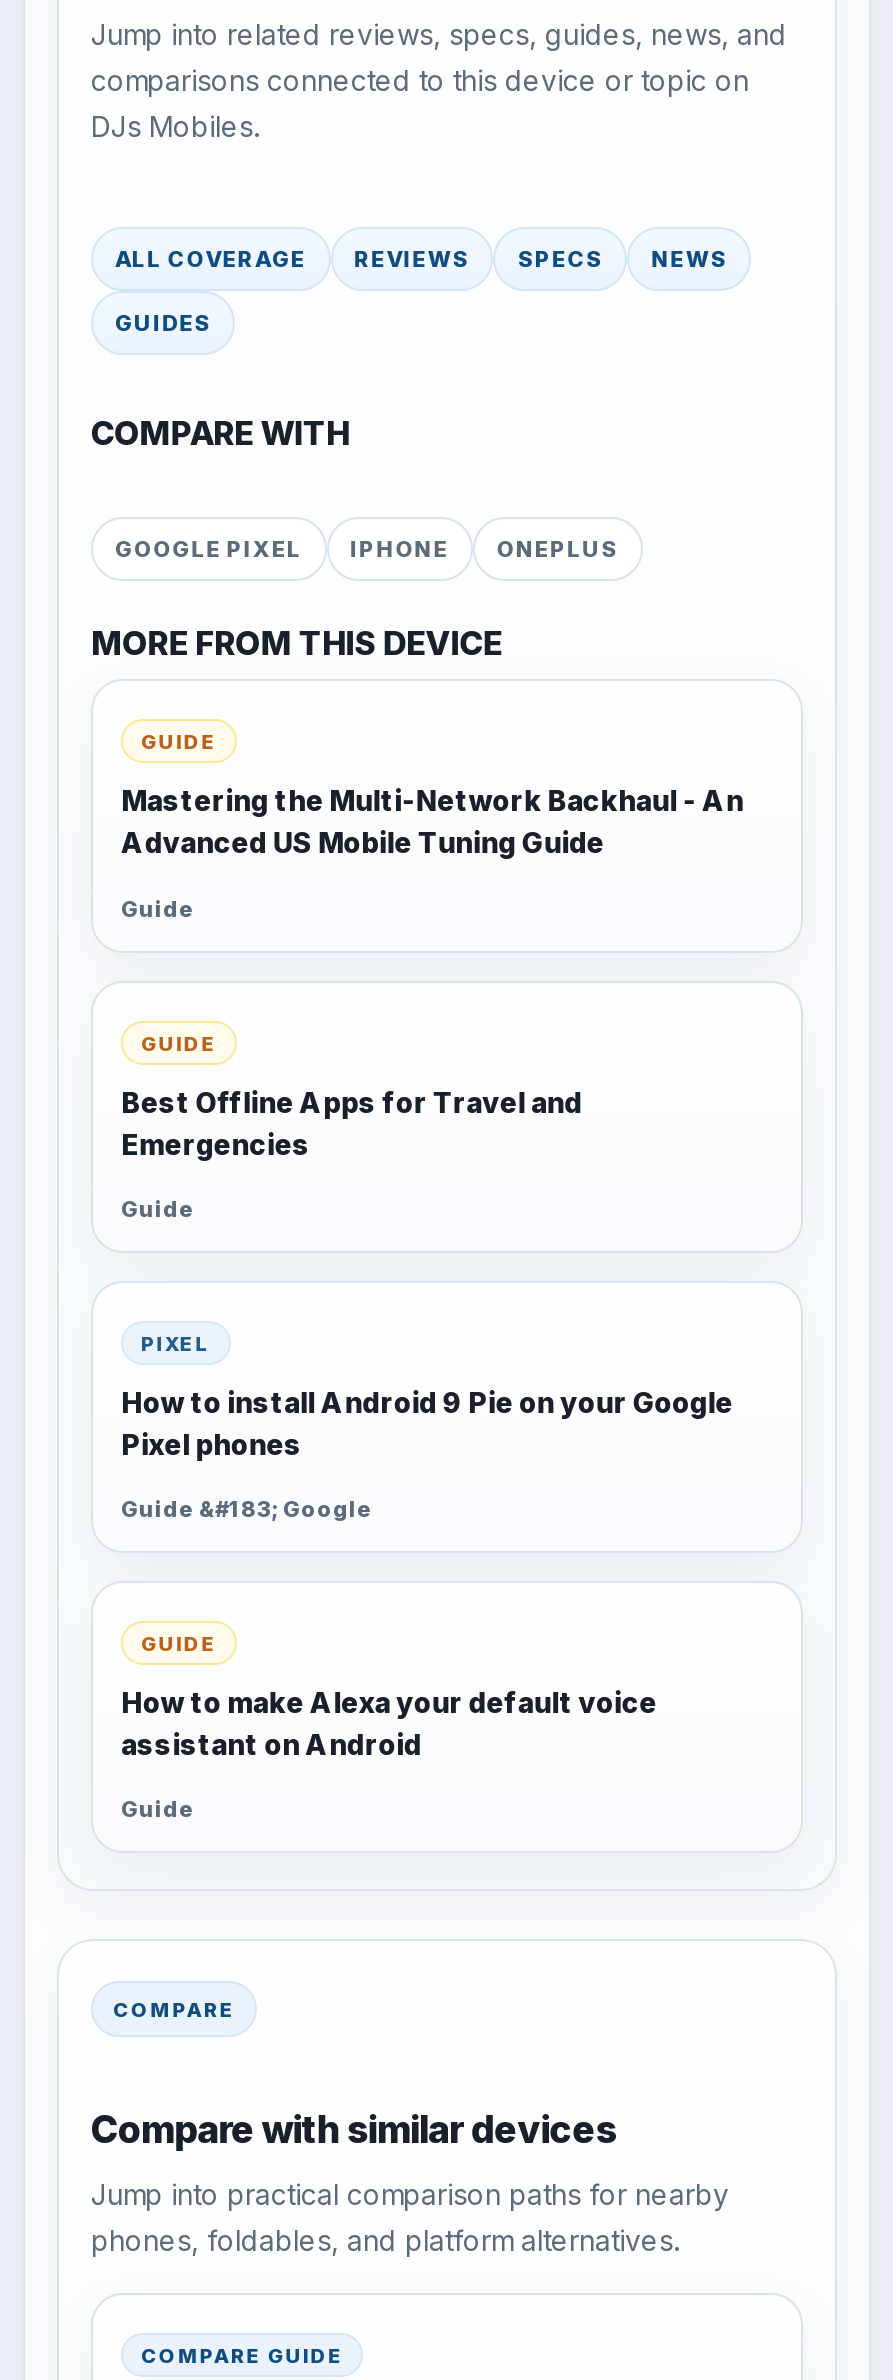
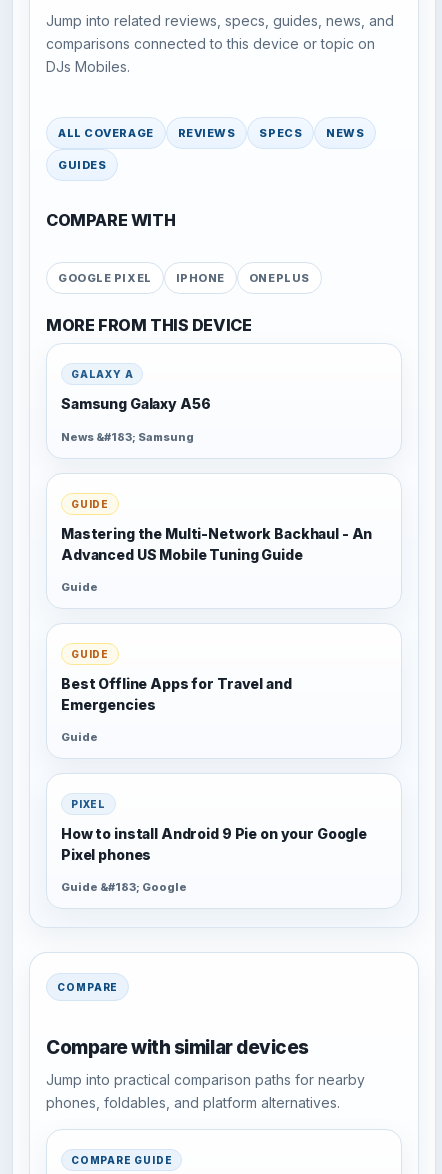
+ GALAXY A
+ Samsung Galaxy A56
+ News &#183; Samsung

moved down: GUIDE | Mastering the Multi-Network Backhaul - An | Advanced US Mobile Tuning Guide | ... | Pixel phones | Guide &#183; Google

- GUIDE
- How to make Alexa your default voice
- assistant on Android
- Guide
